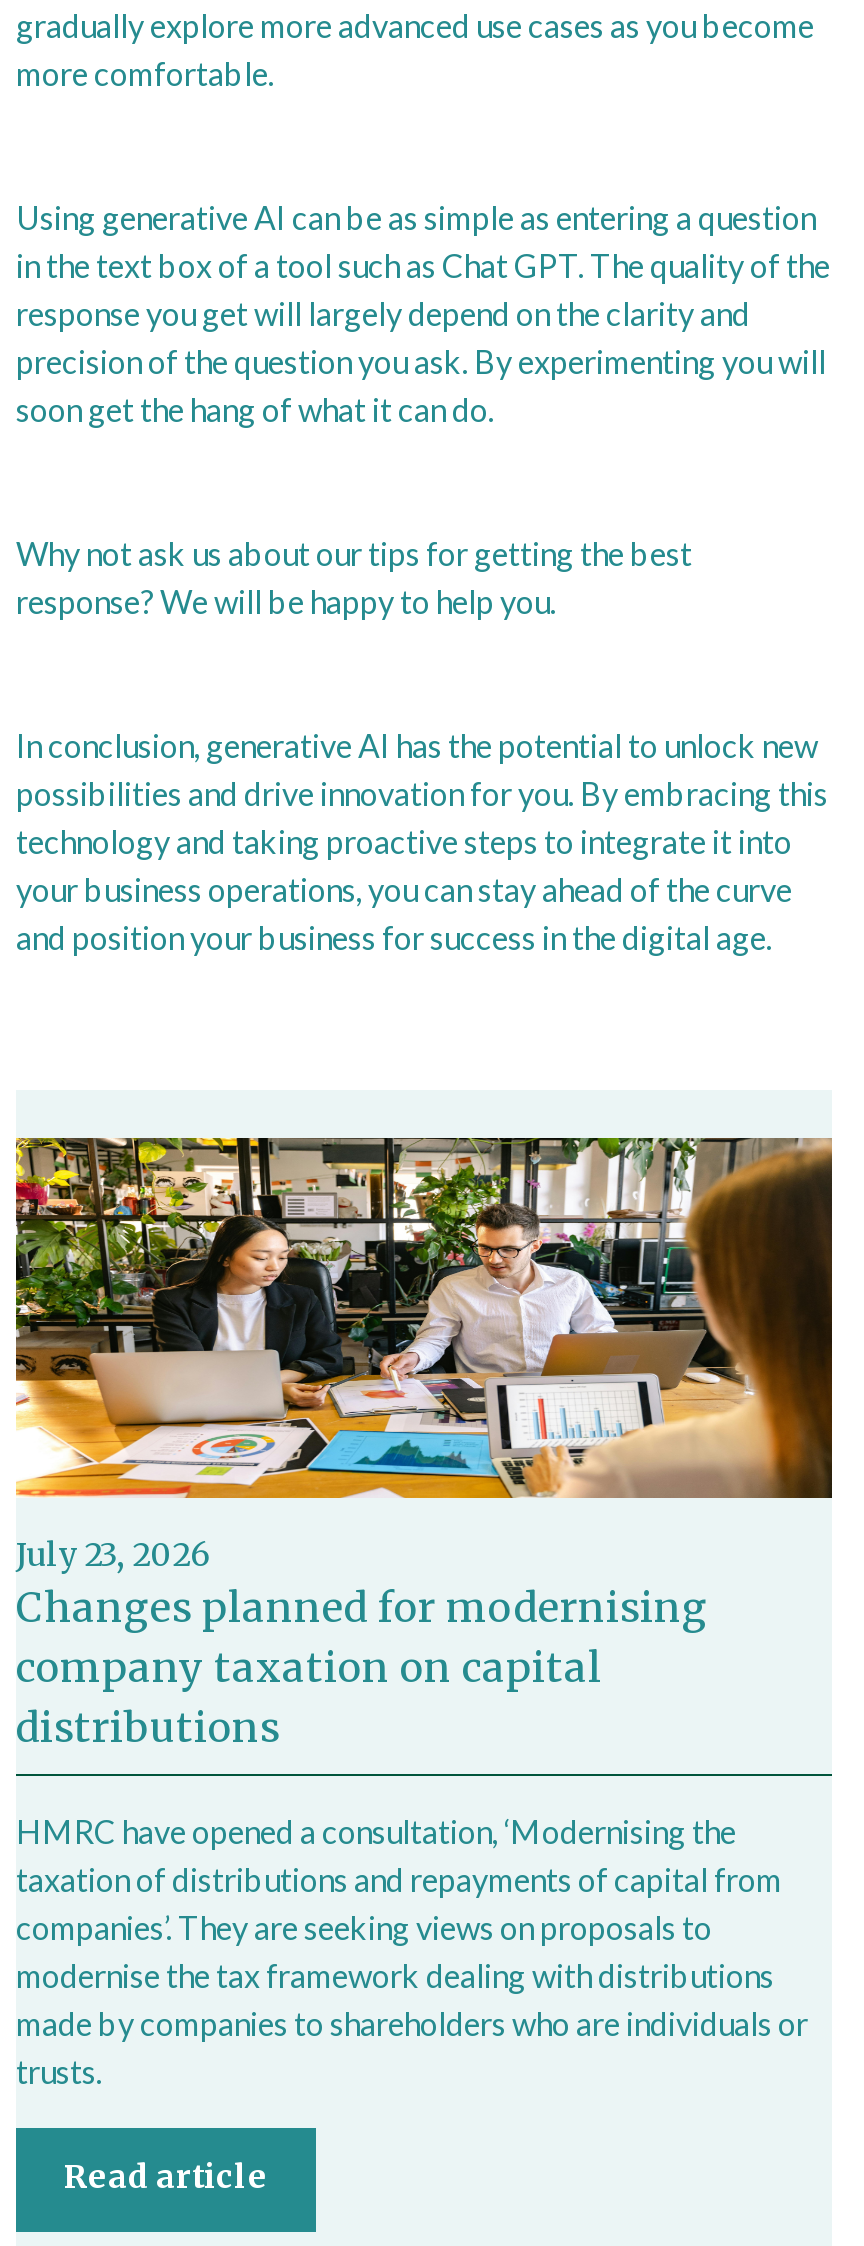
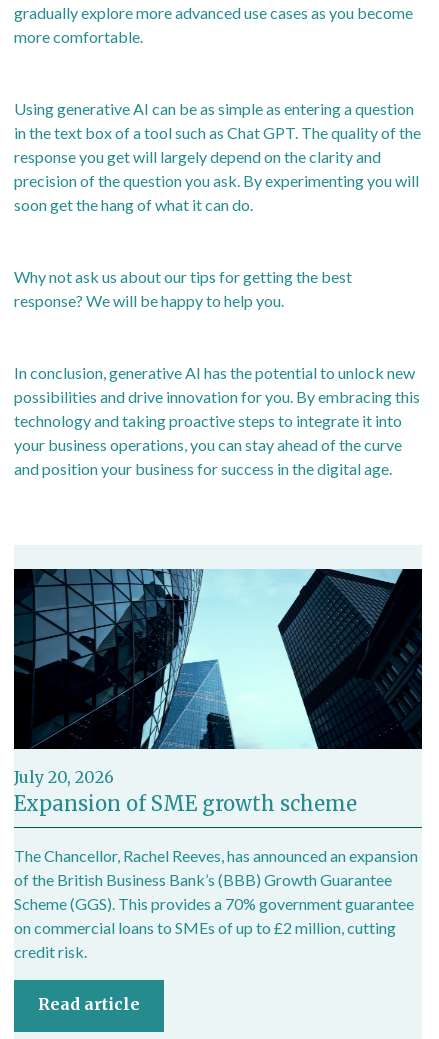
- [image]
- July 23, 2026
- Changes planned for modernising
- company taxation on capital
- distributions
+ [image]
+ July 20, 2026
+ Expansion of SME growth scheme

- HMRC have opened a consultation, ‘Modernising the
- taxation of distributions and repayments of capital from
- companies’. They are seeking views on proposals to
- modernise the tax framework dealing with distributions
- made by companies to shareholders who are individuals or
- trusts.
+ The Chancellor, Rachel Reeves, has announced an expansion
+ of the British Business Bank’s (BBB) Growth Guarantee
+ Scheme (GGS). This provides a 70% government guarantee
+ on commercial loans to SMEs of up to £2 million, cutting
+ credit risk.
